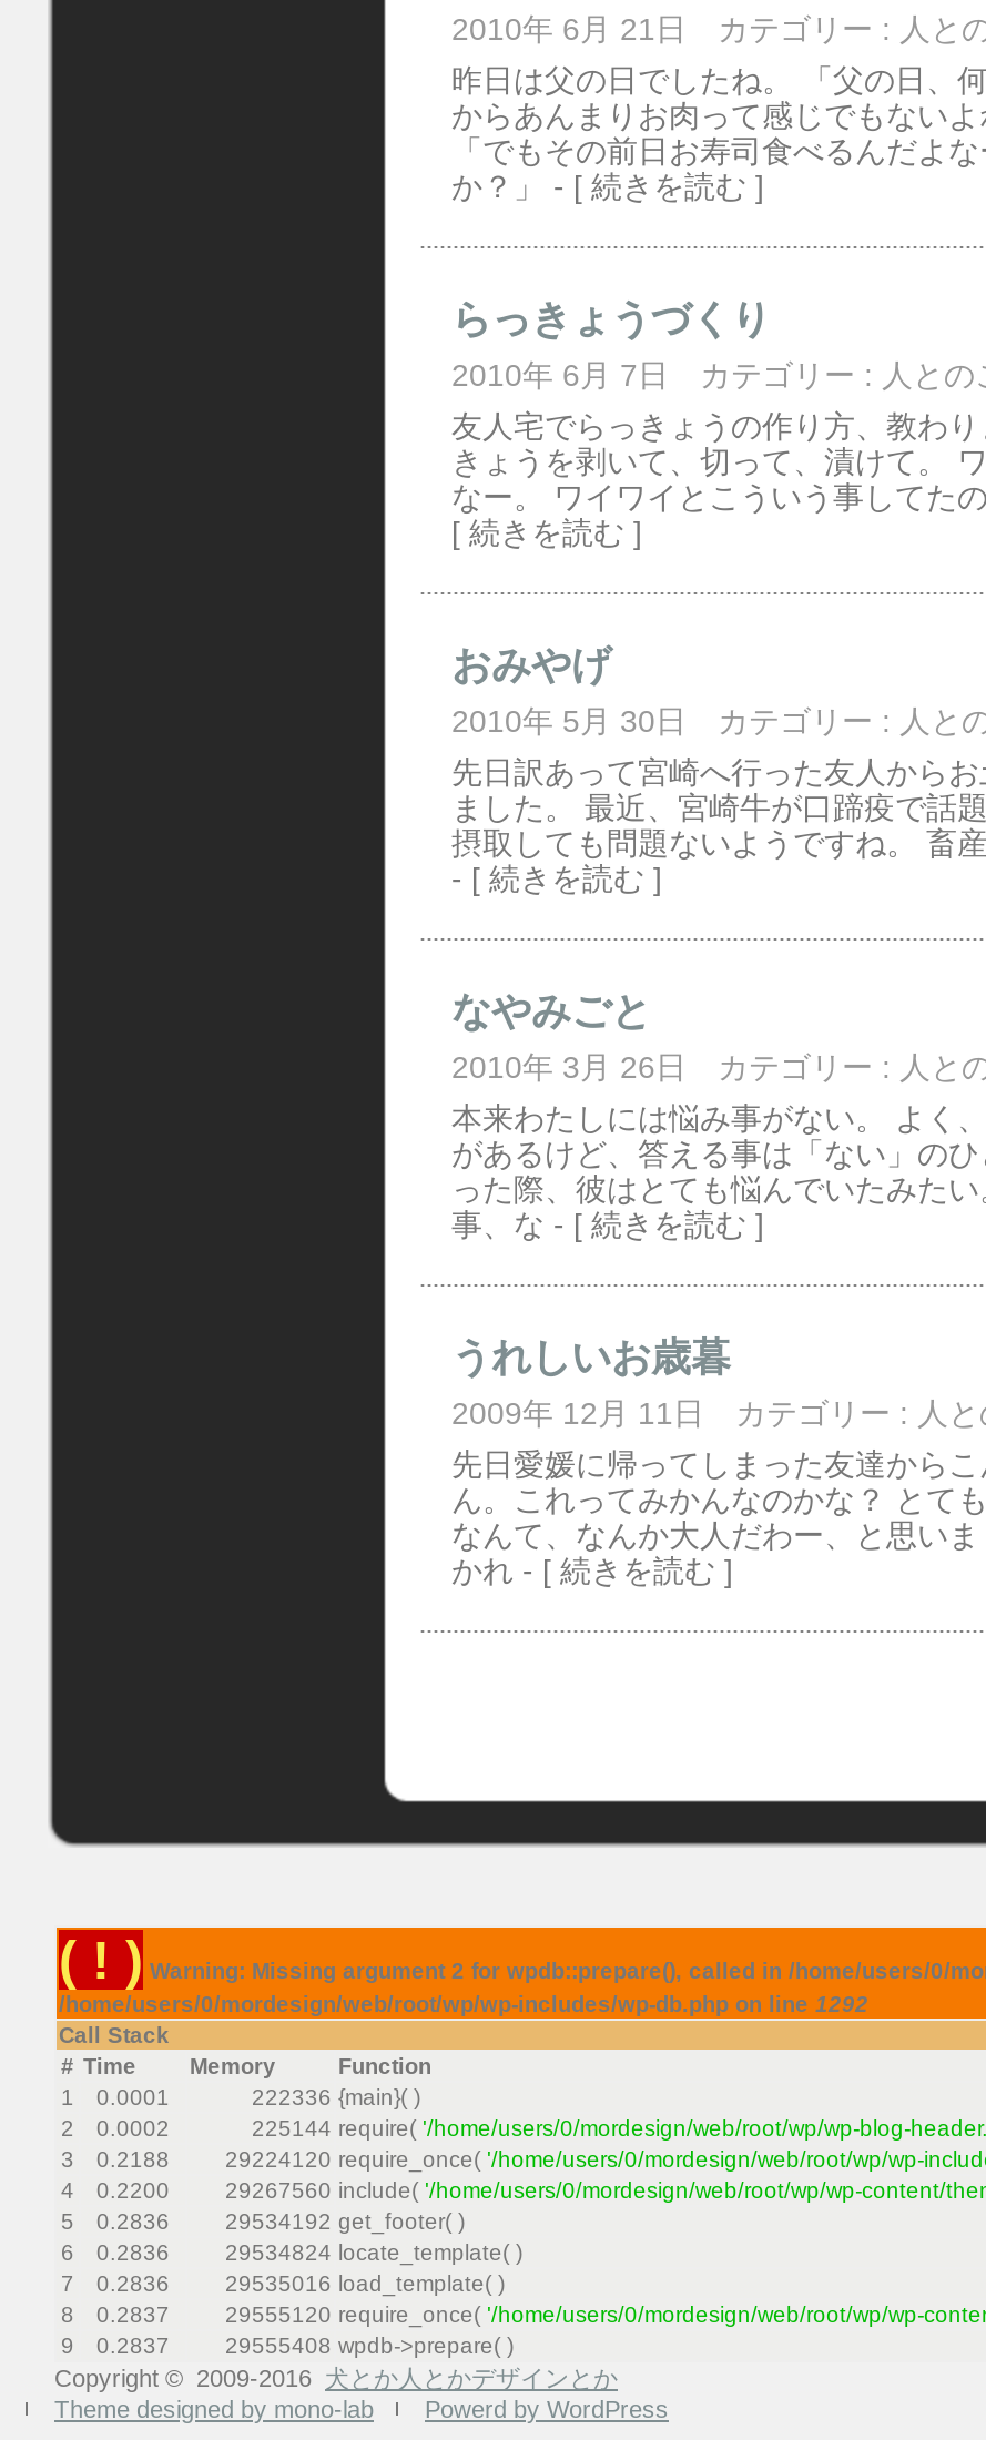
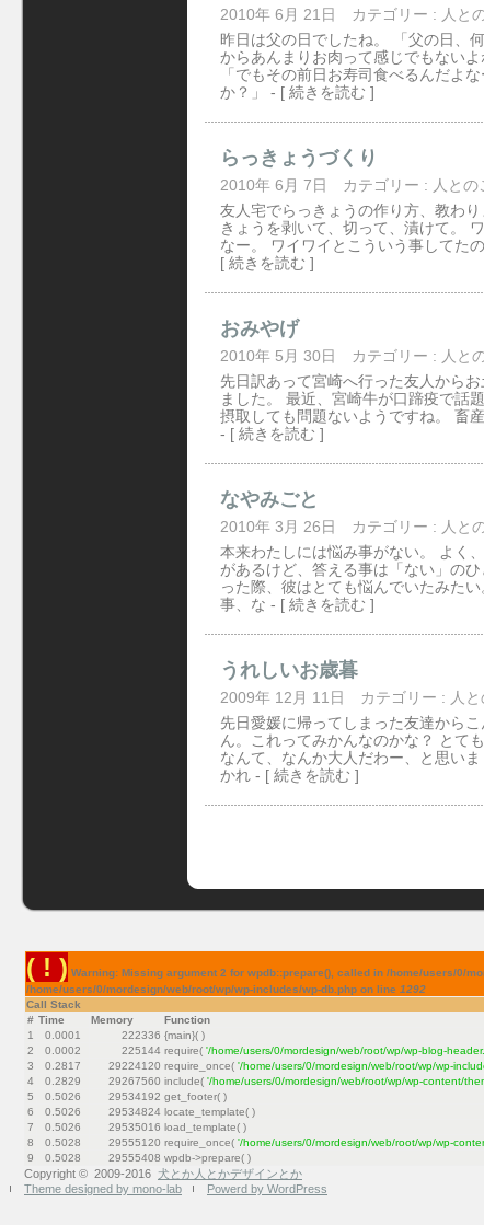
- 3 0.2188
+ 3 0.2817

- 4 0.2200
+ 4 0.2829

- 5 0.2836
+ 5 0.5026

- 6 0.2836
+ 6 0.5026

- 7 0.2836
+ 7 0.5026

- 8 0.2837
+ 8 0.5028

- 9 0.2837
+ 9 0.5028
